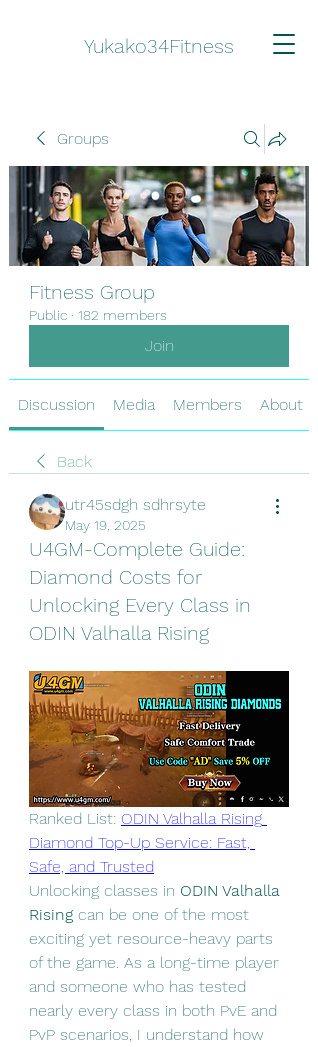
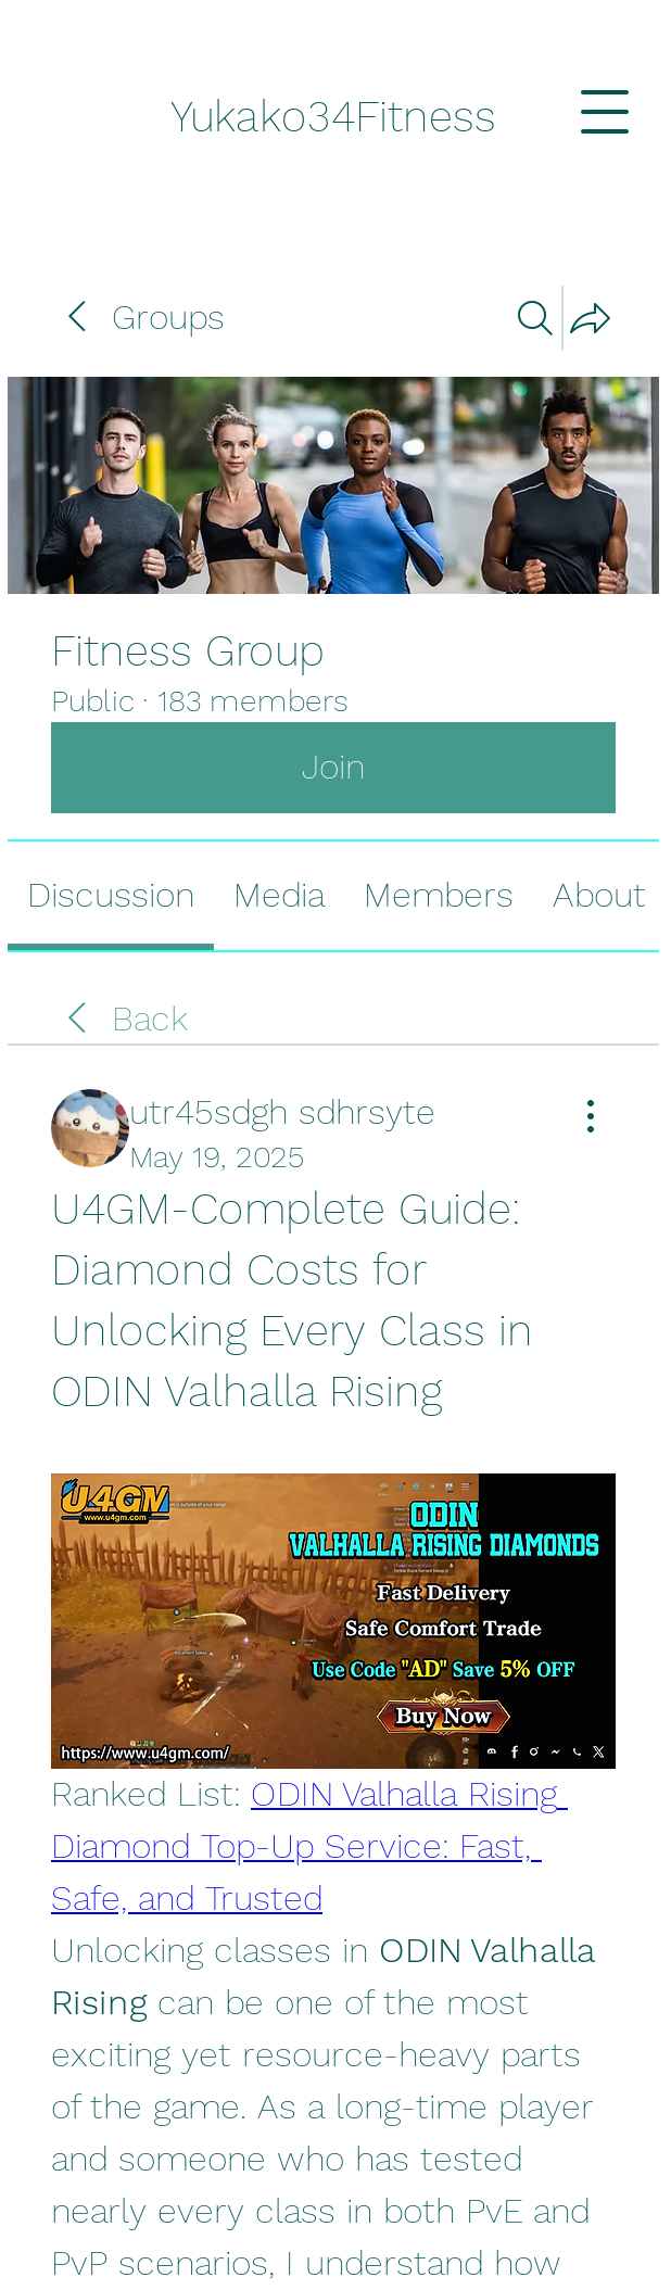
- Public · 182 members
+ Public · 183 members
